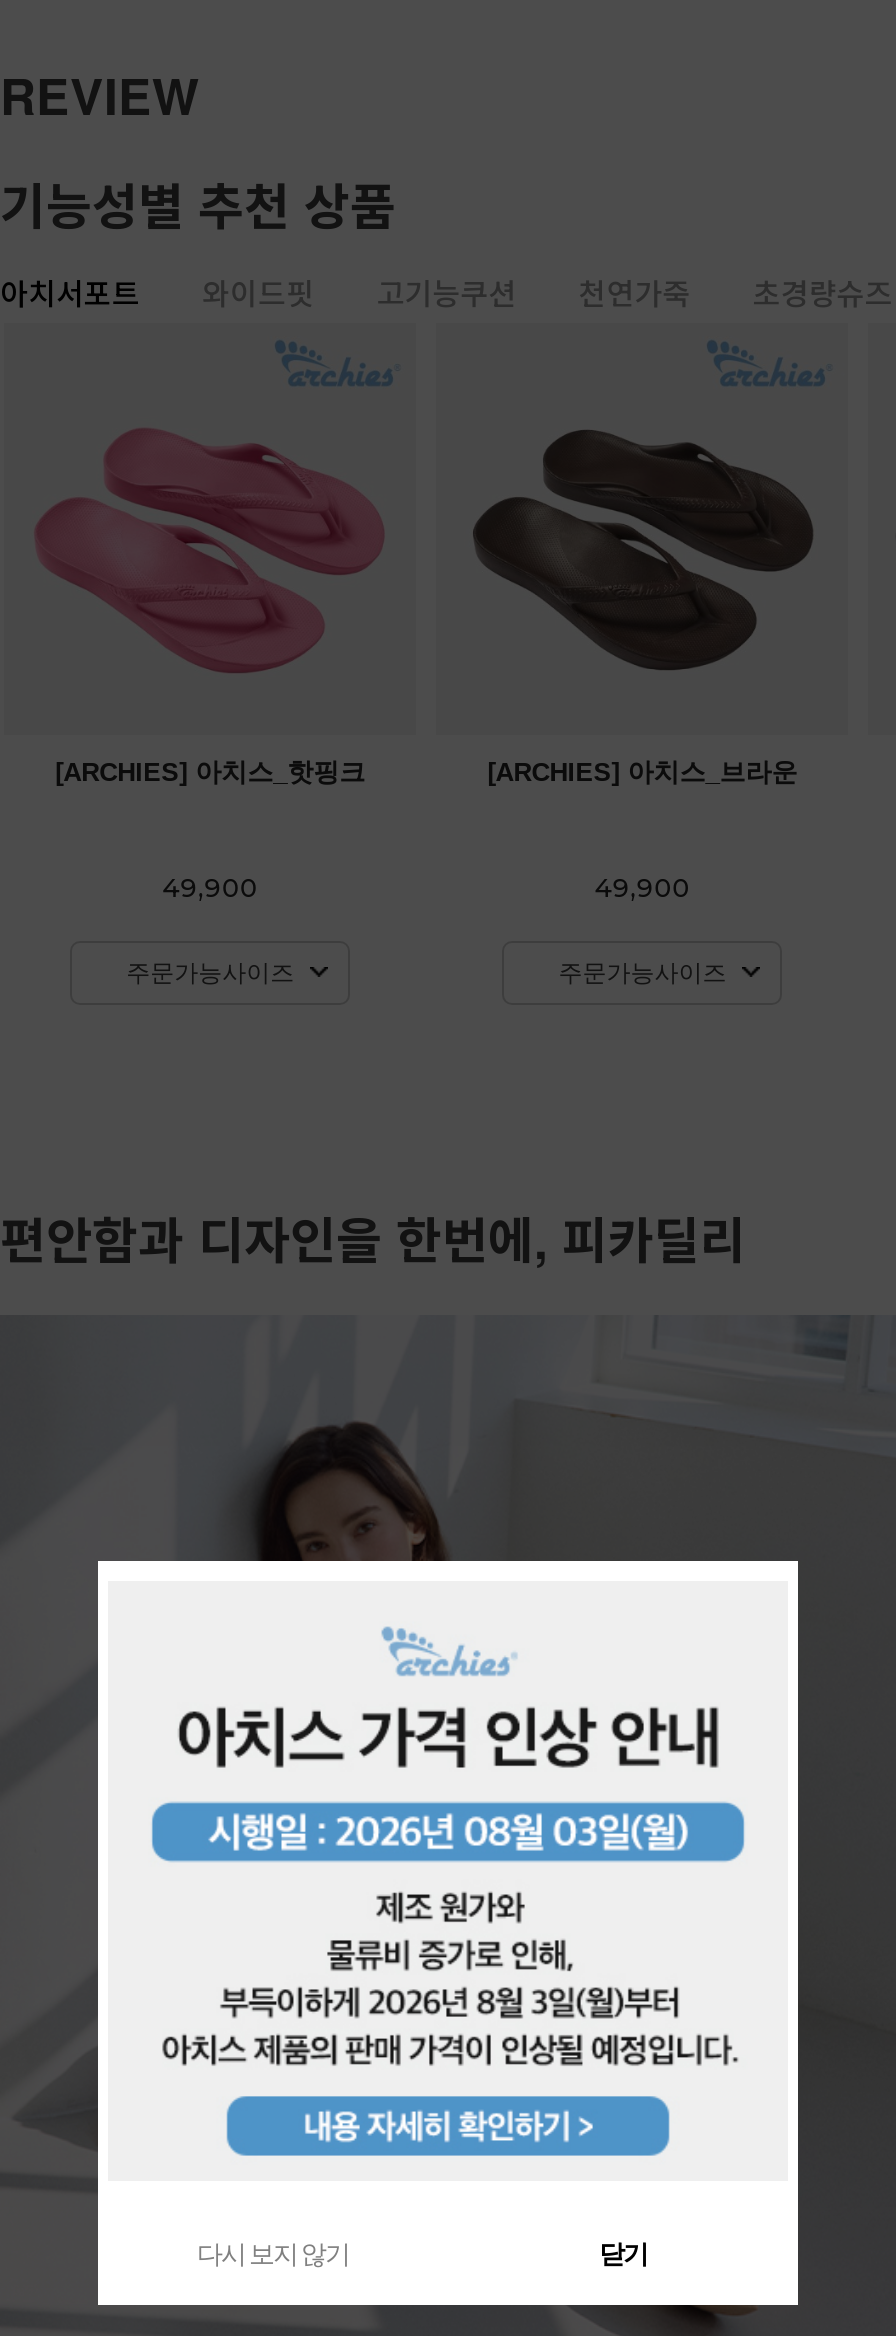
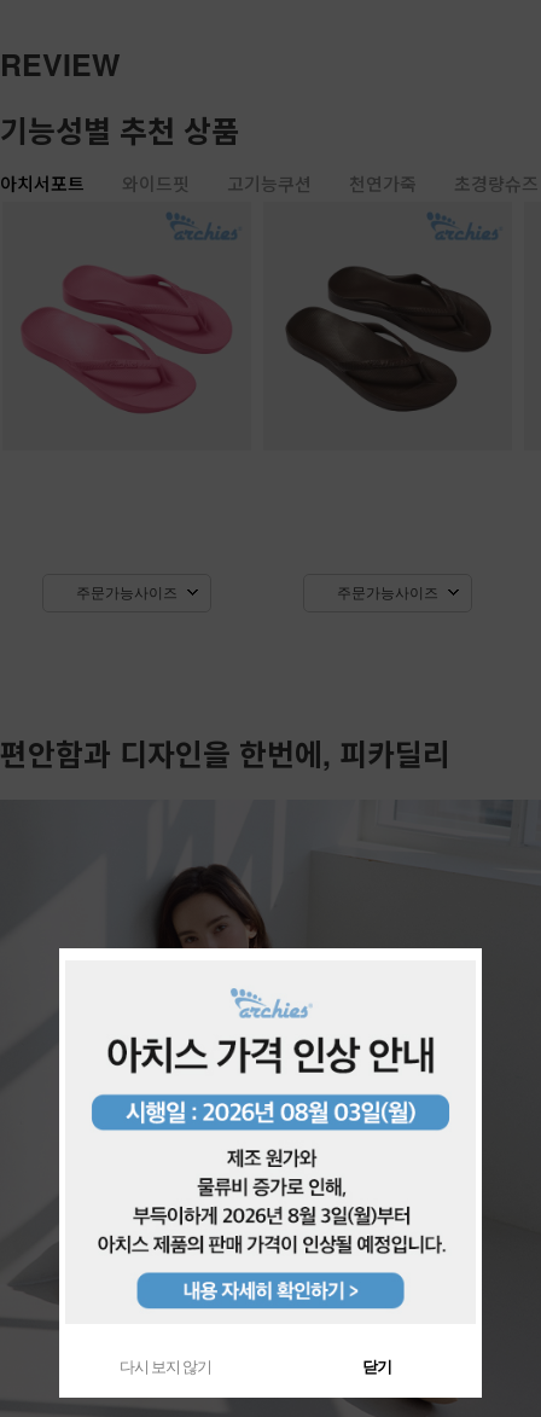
- [ARCHIES] 아치스_핫핑크

- [ARCHIES] 아치스_브라운

- 49,900

- 49,900
